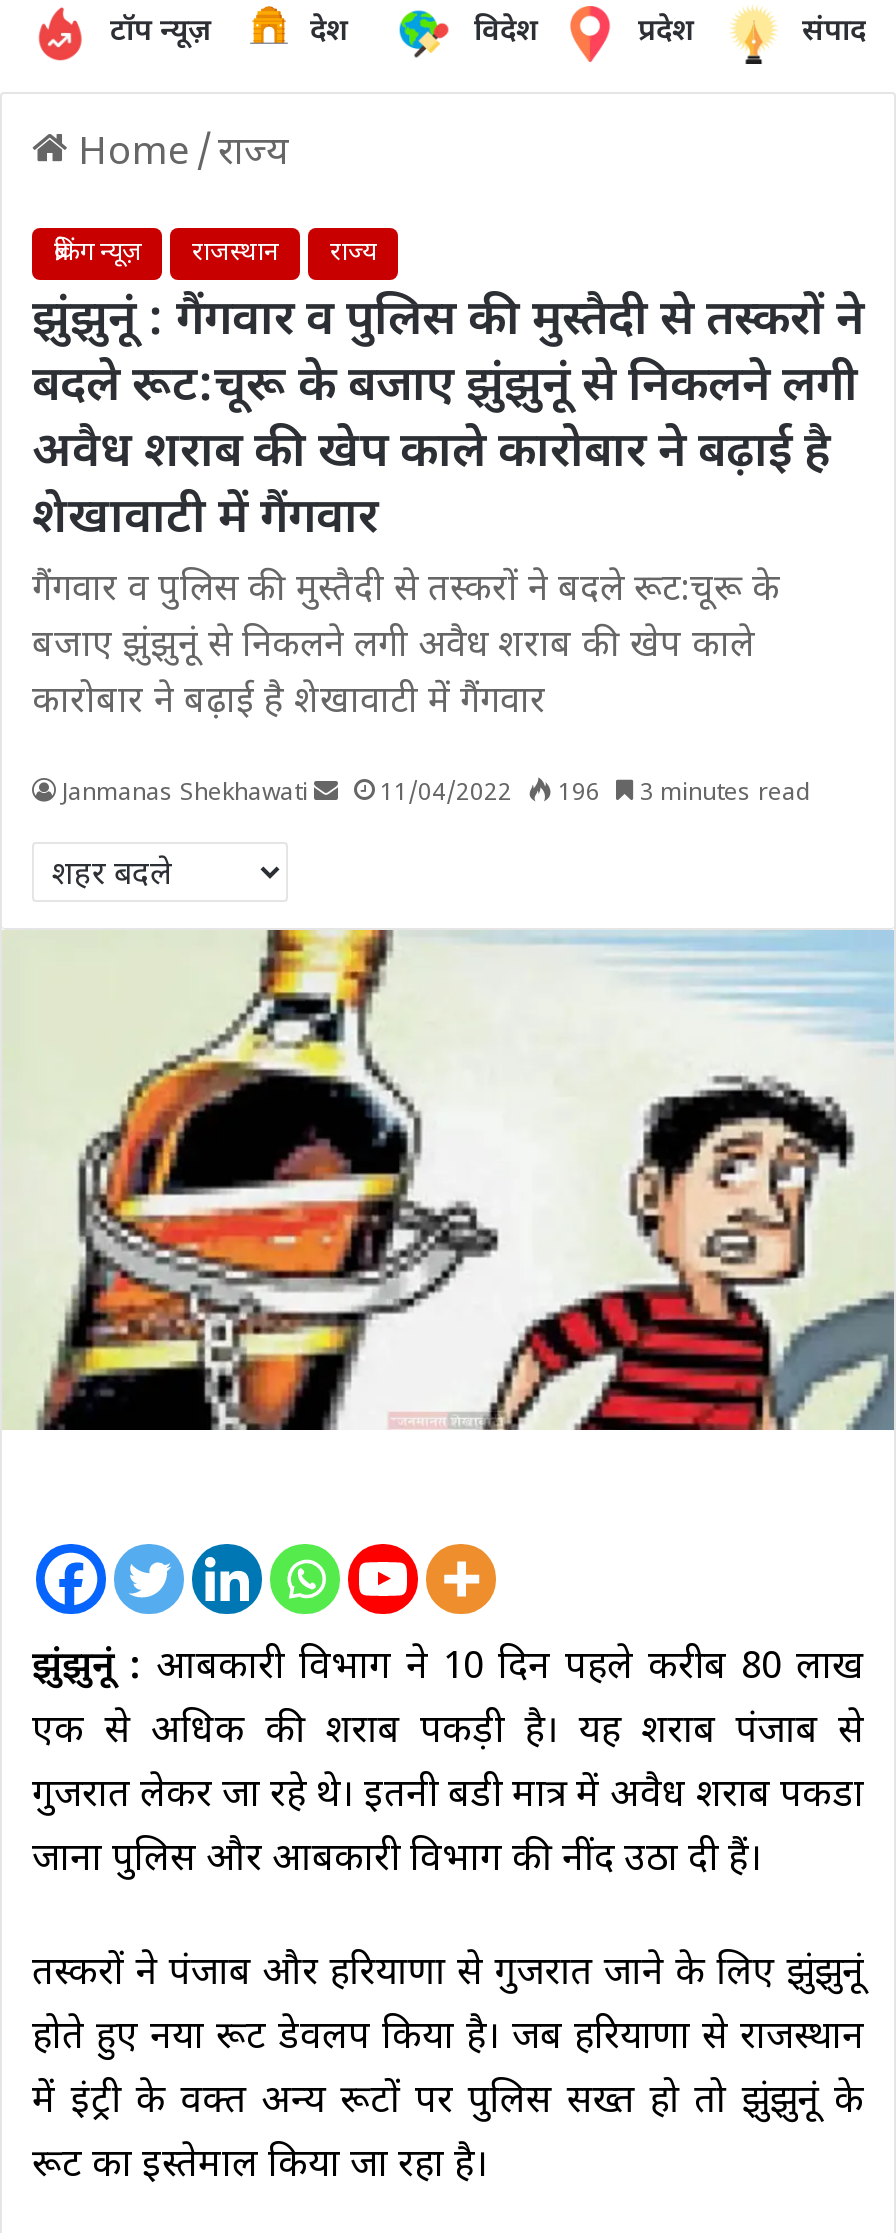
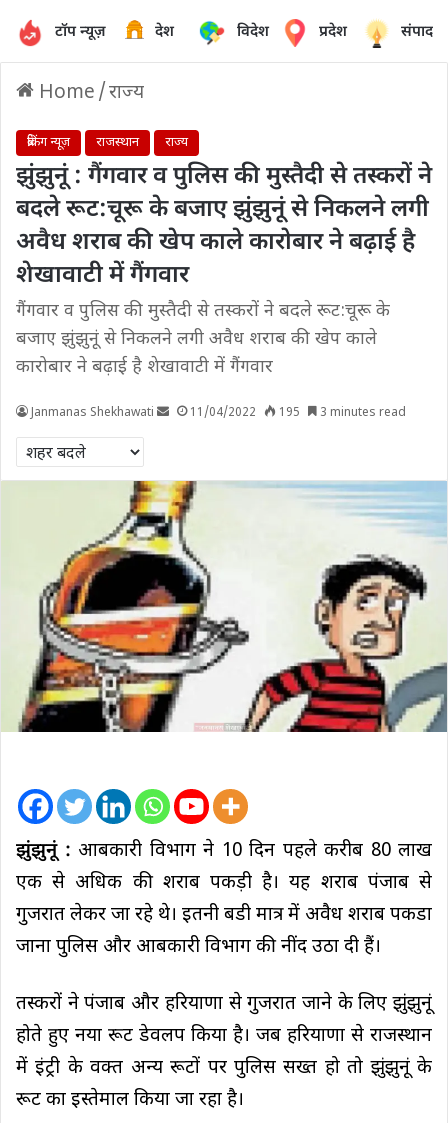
- 11/04/2022 196 3 minutes read
+ 11/04/2022 195 3 minutes read
